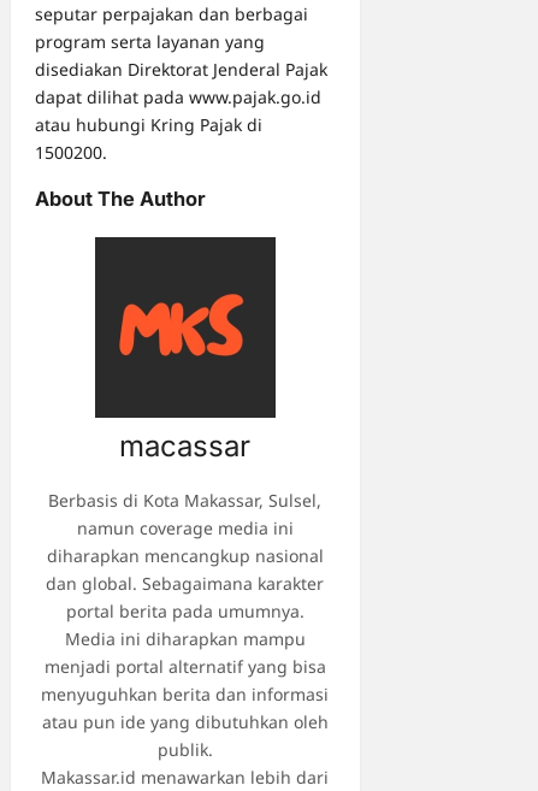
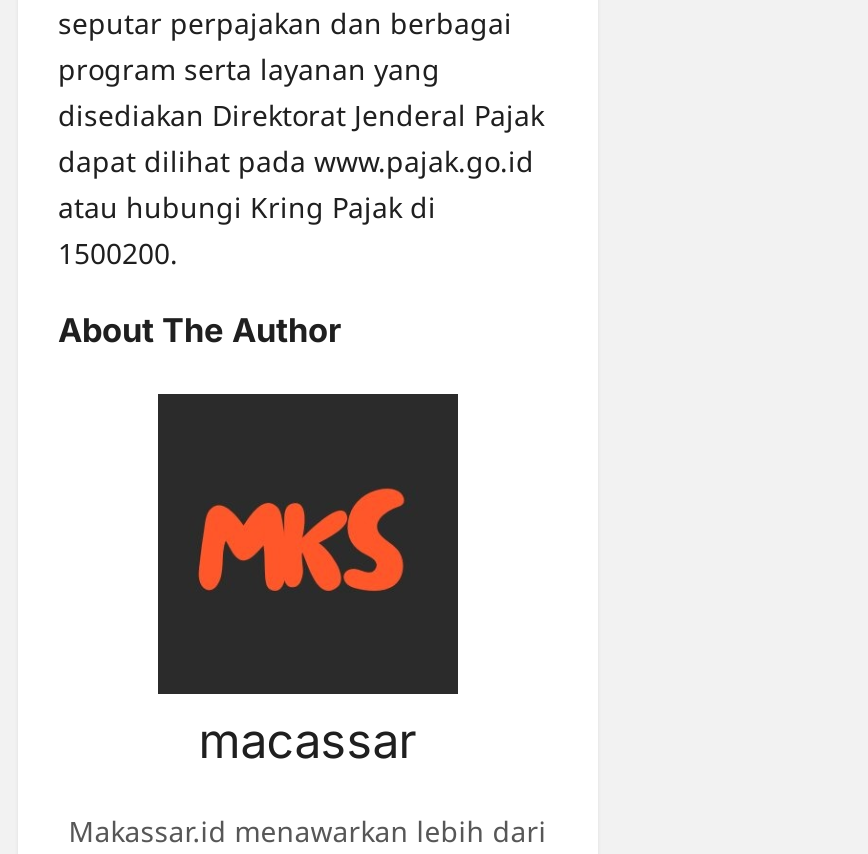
- Berbasis di Kota Makassar, Sulsel,
- namun coverage media ini
- diharapkan mencangkup nasional
- dan global. Sebagaimana karakter
- portal berita pada umumnya.
- Media ini diharapkan mampu
- menjadi portal alternatif yang bisa
- menyuguhkan berita dan informasi
- atau pun ide yang dibutuhkan oleh
- publik.
